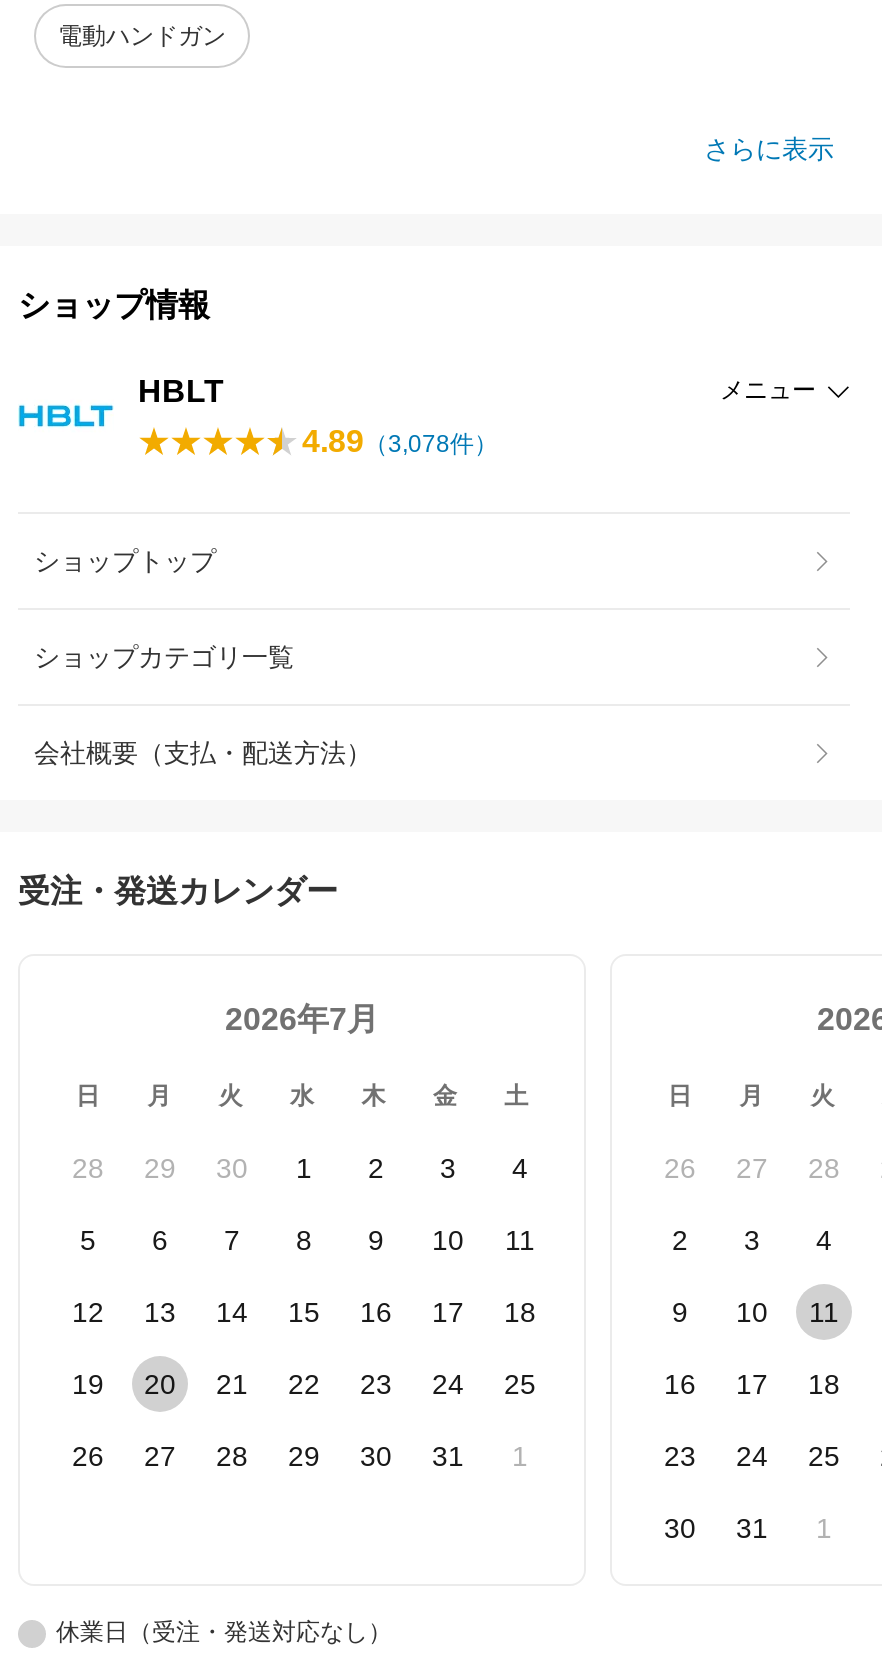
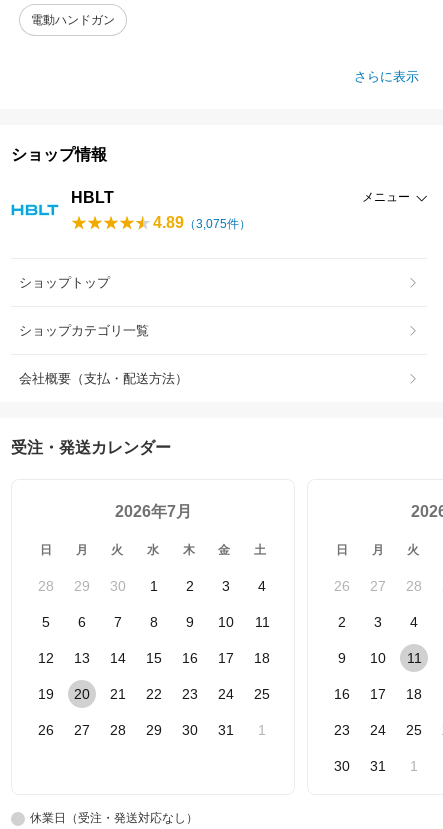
- 4.89（3,078件）
+ 4.89（3,075件）
